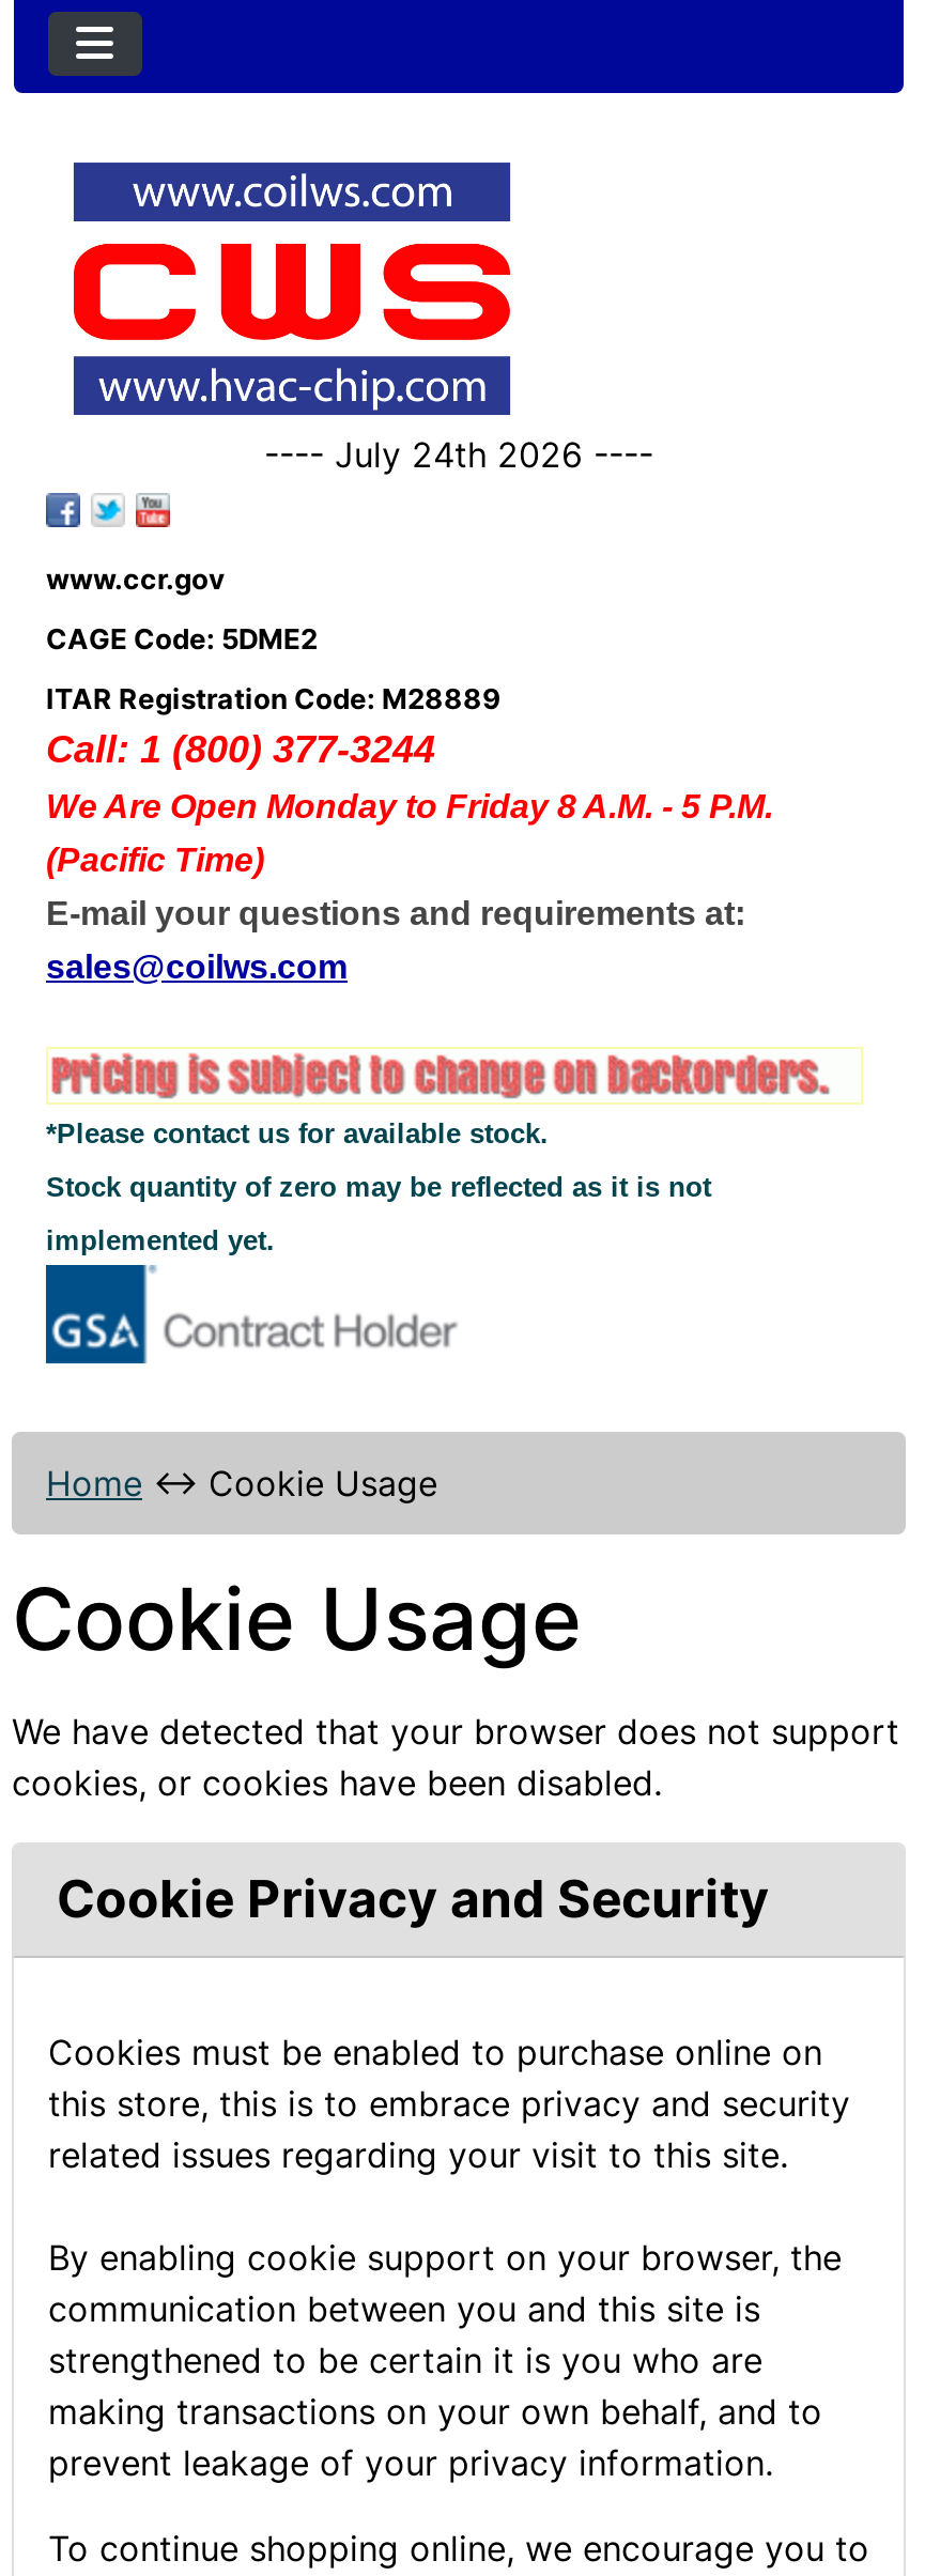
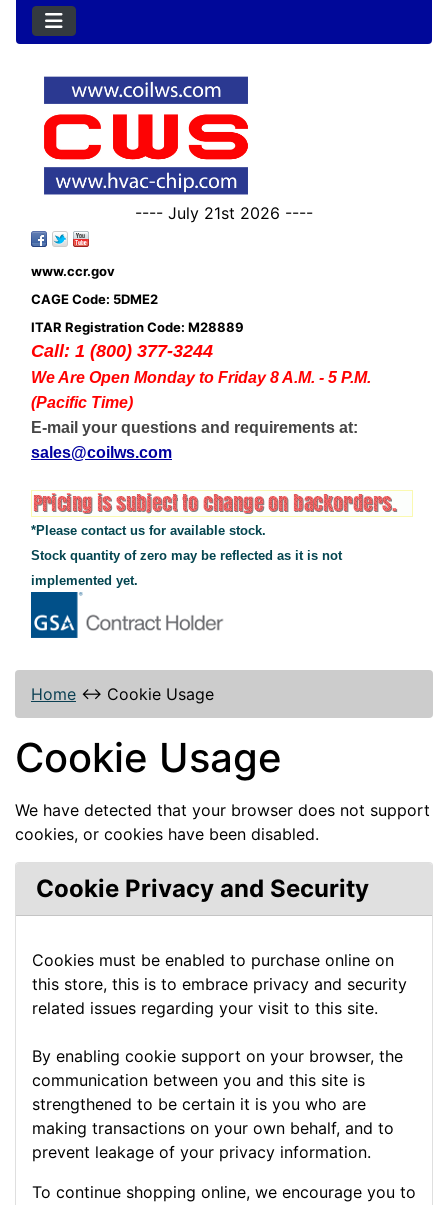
- ---- July 24th 2026 ----
+ ---- July 21st 2026 ----
